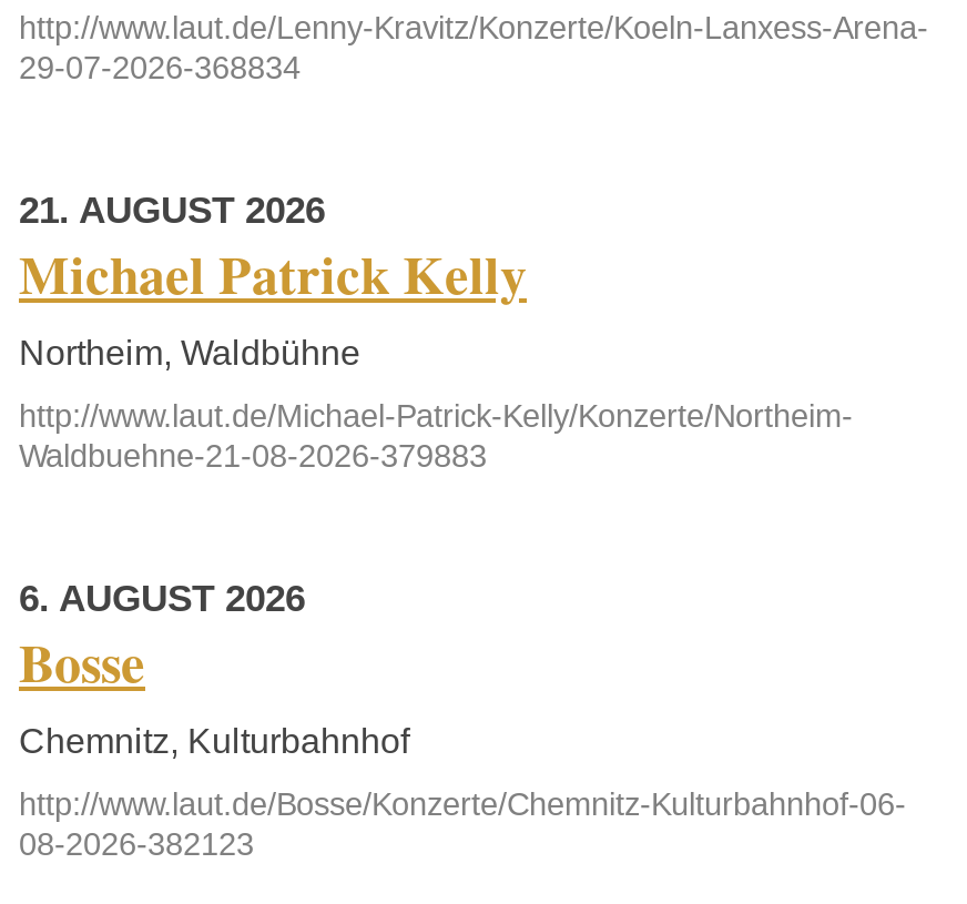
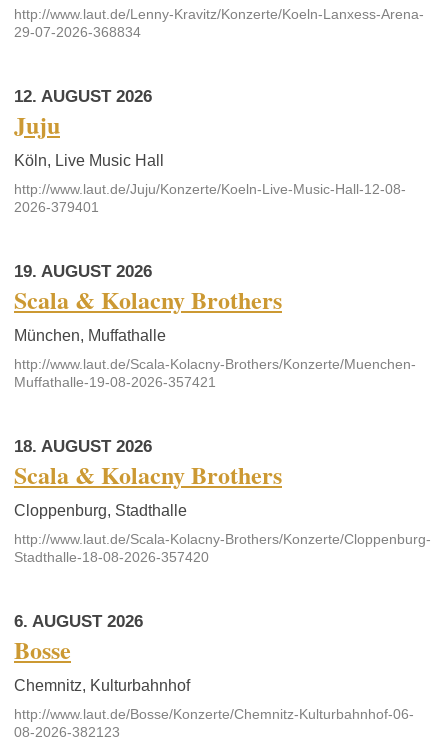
- 21. AUGUST 2026
- Michael Patrick Kelly
- Northeim, Waldbühne
- http://www.laut.de/Michael-Patrick-Kelly/Konzerte/Northeim-
- Waldbuehne-21-08-2026-379883
+ 12. AUGUST 2026
+ Juju
+ Köln, Live Music Hall
+ http://www.laut.de/Juju/Konzerte/Koeln-Live-Music-Hall-12-08-
+ 2026-379401
+ 19. AUGUST 2026
+ Scala & Kolacny Brothers
+ München, Muffathalle
+ http://www.laut.de/Scala-Kolacny-Brothers/Konzerte/Muenchen-
+ Muffathalle-19-08-2026-357421
+ 18. AUGUST 2026
+ Scala & Kolacny Brothers
+ Cloppenburg, Stadthalle
+ http://www.laut.de/Scala-Kolacny-Brothers/Konzerte/Cloppenburg-
+ Stadthalle-18-08-2026-357420
